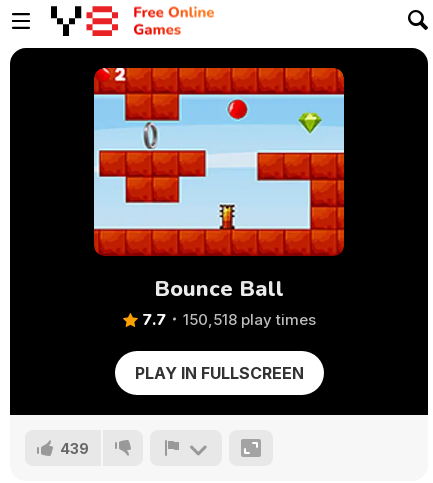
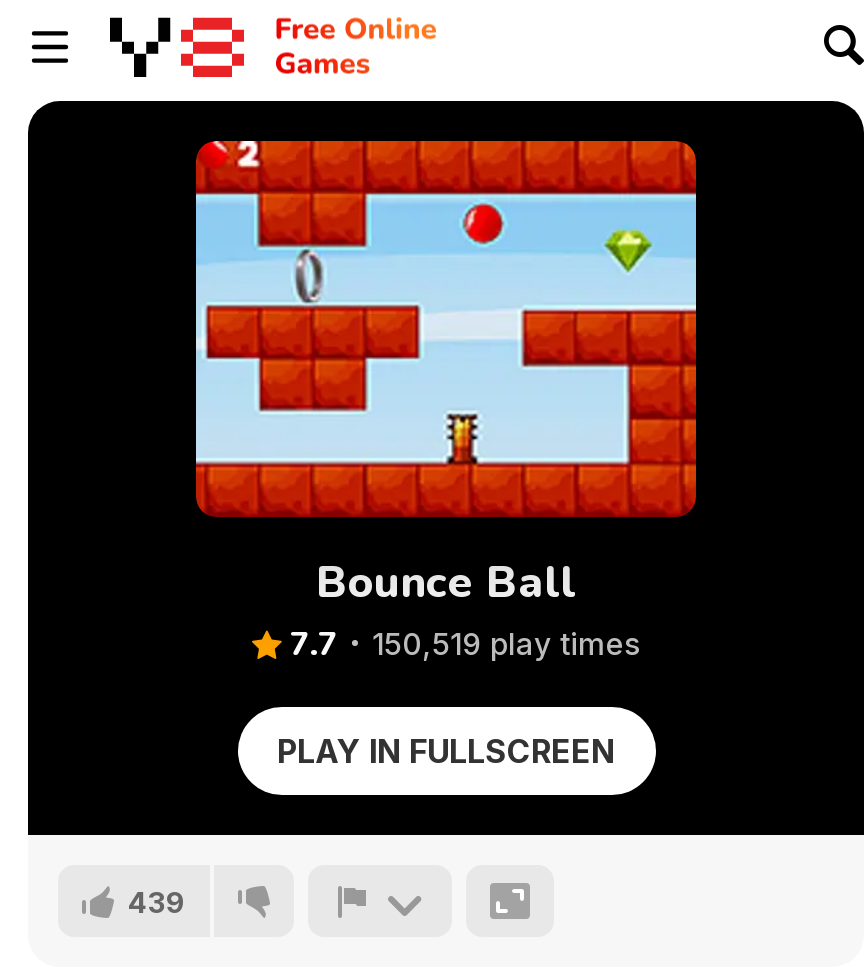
- 7.7 150,518 play times
+ 7.7 150,519 play times
